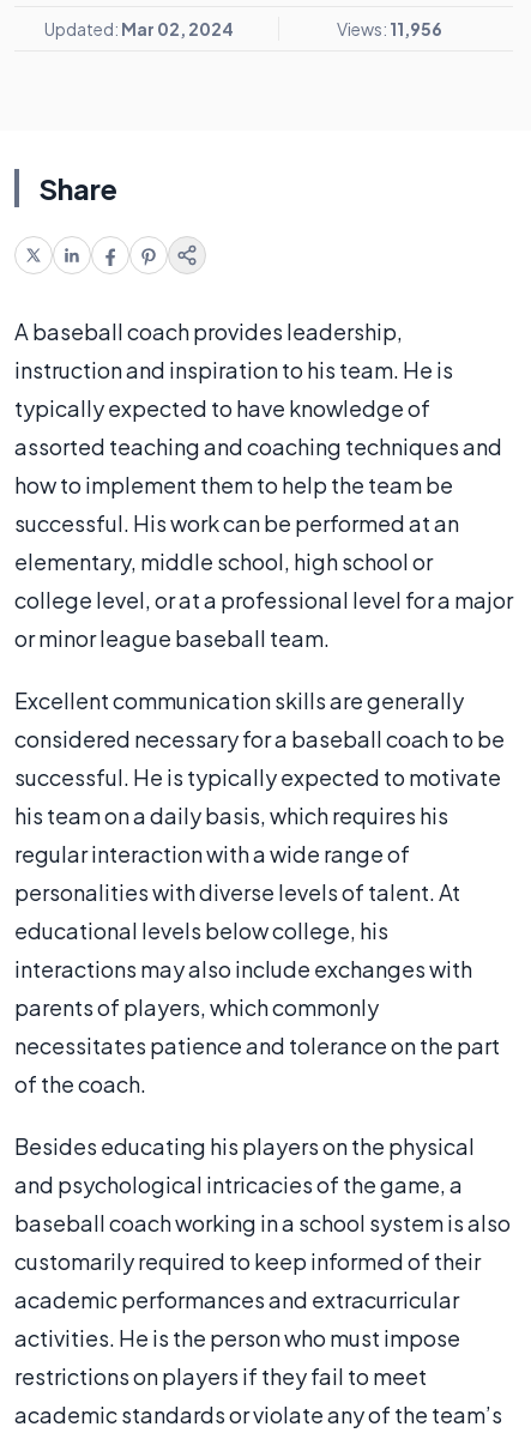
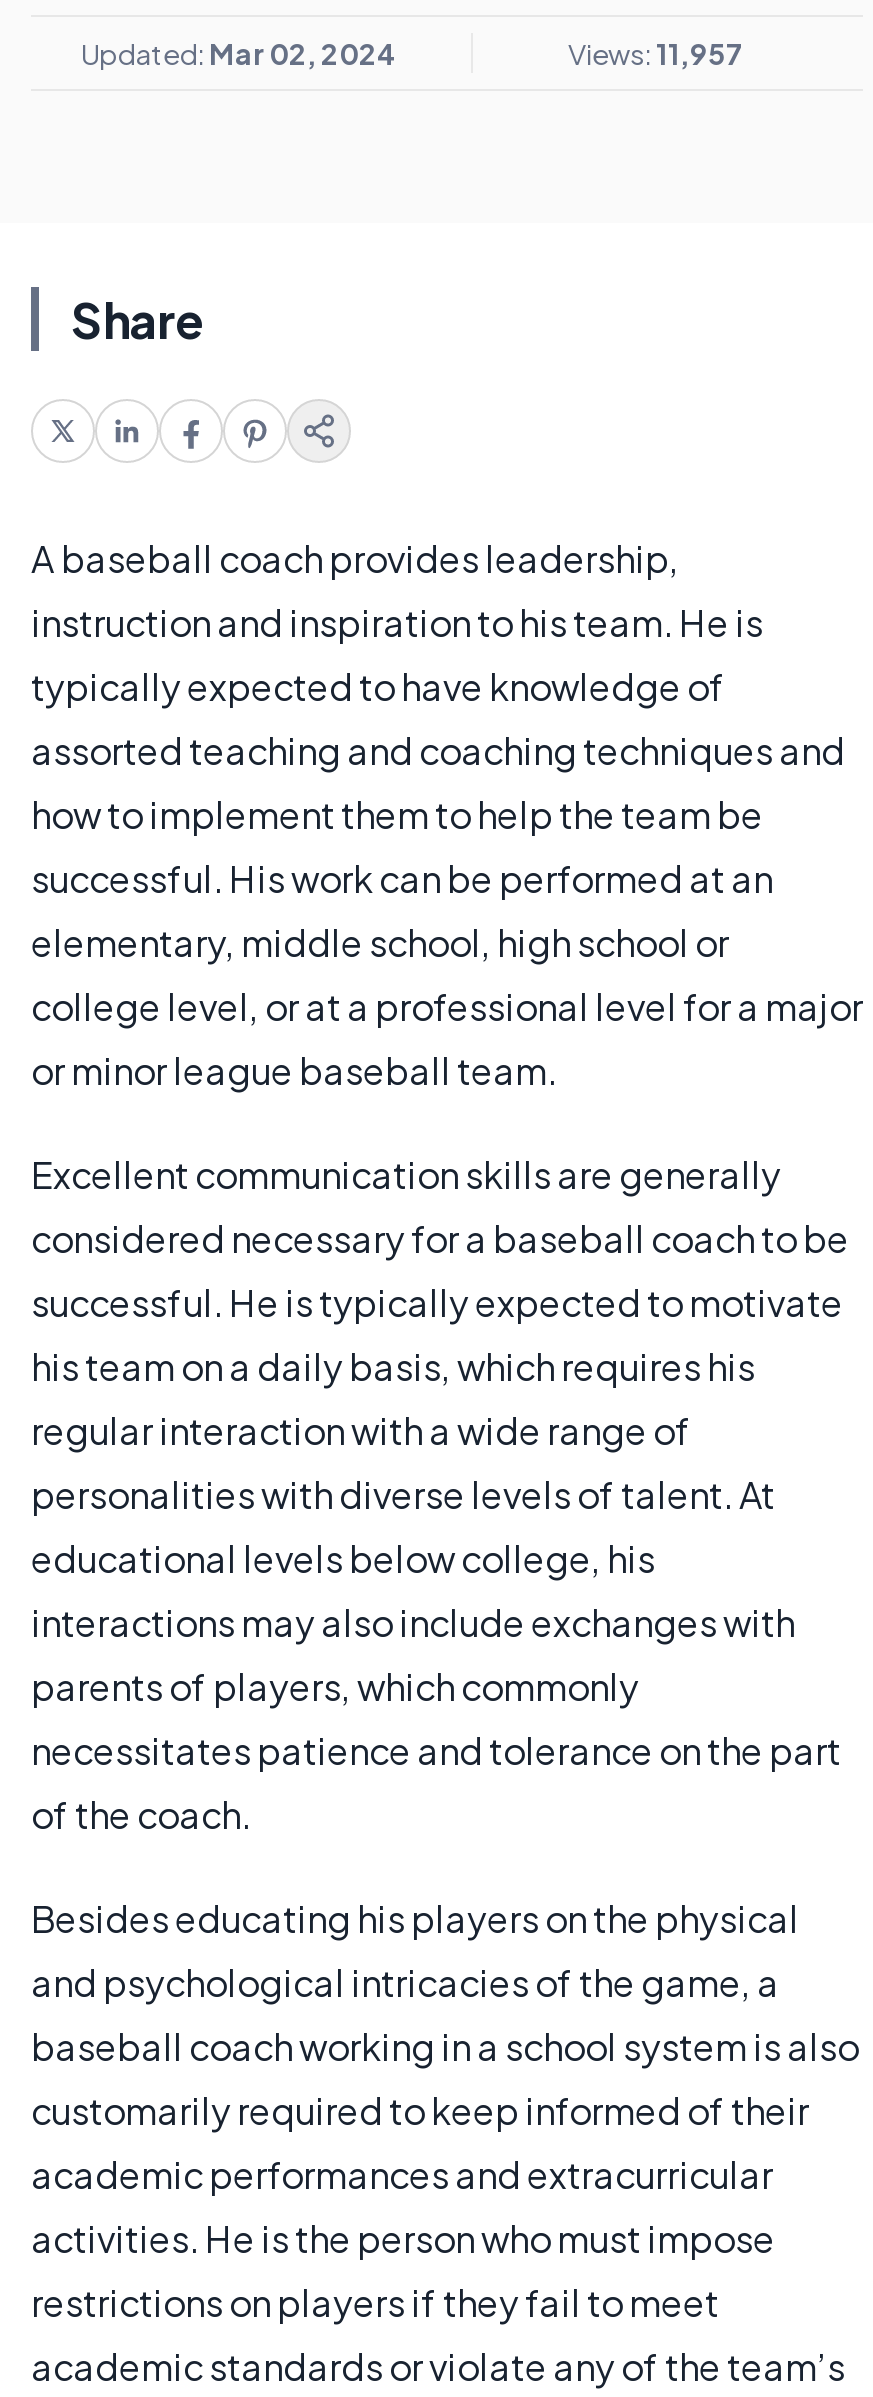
- Views: 11,956
+ Views: 11,957
